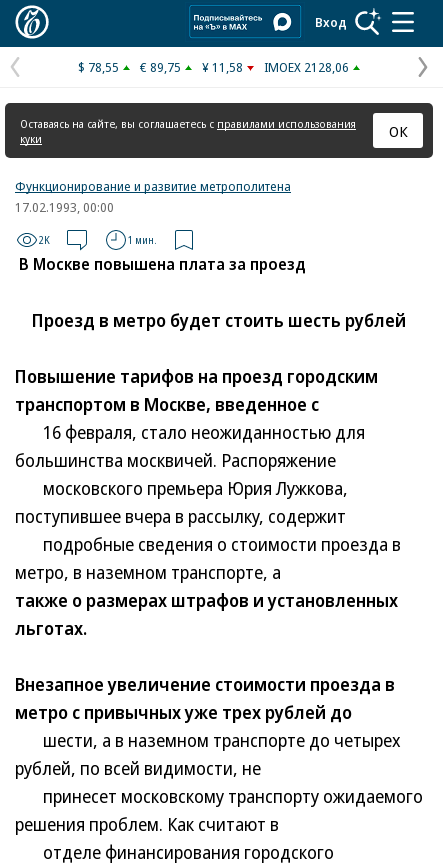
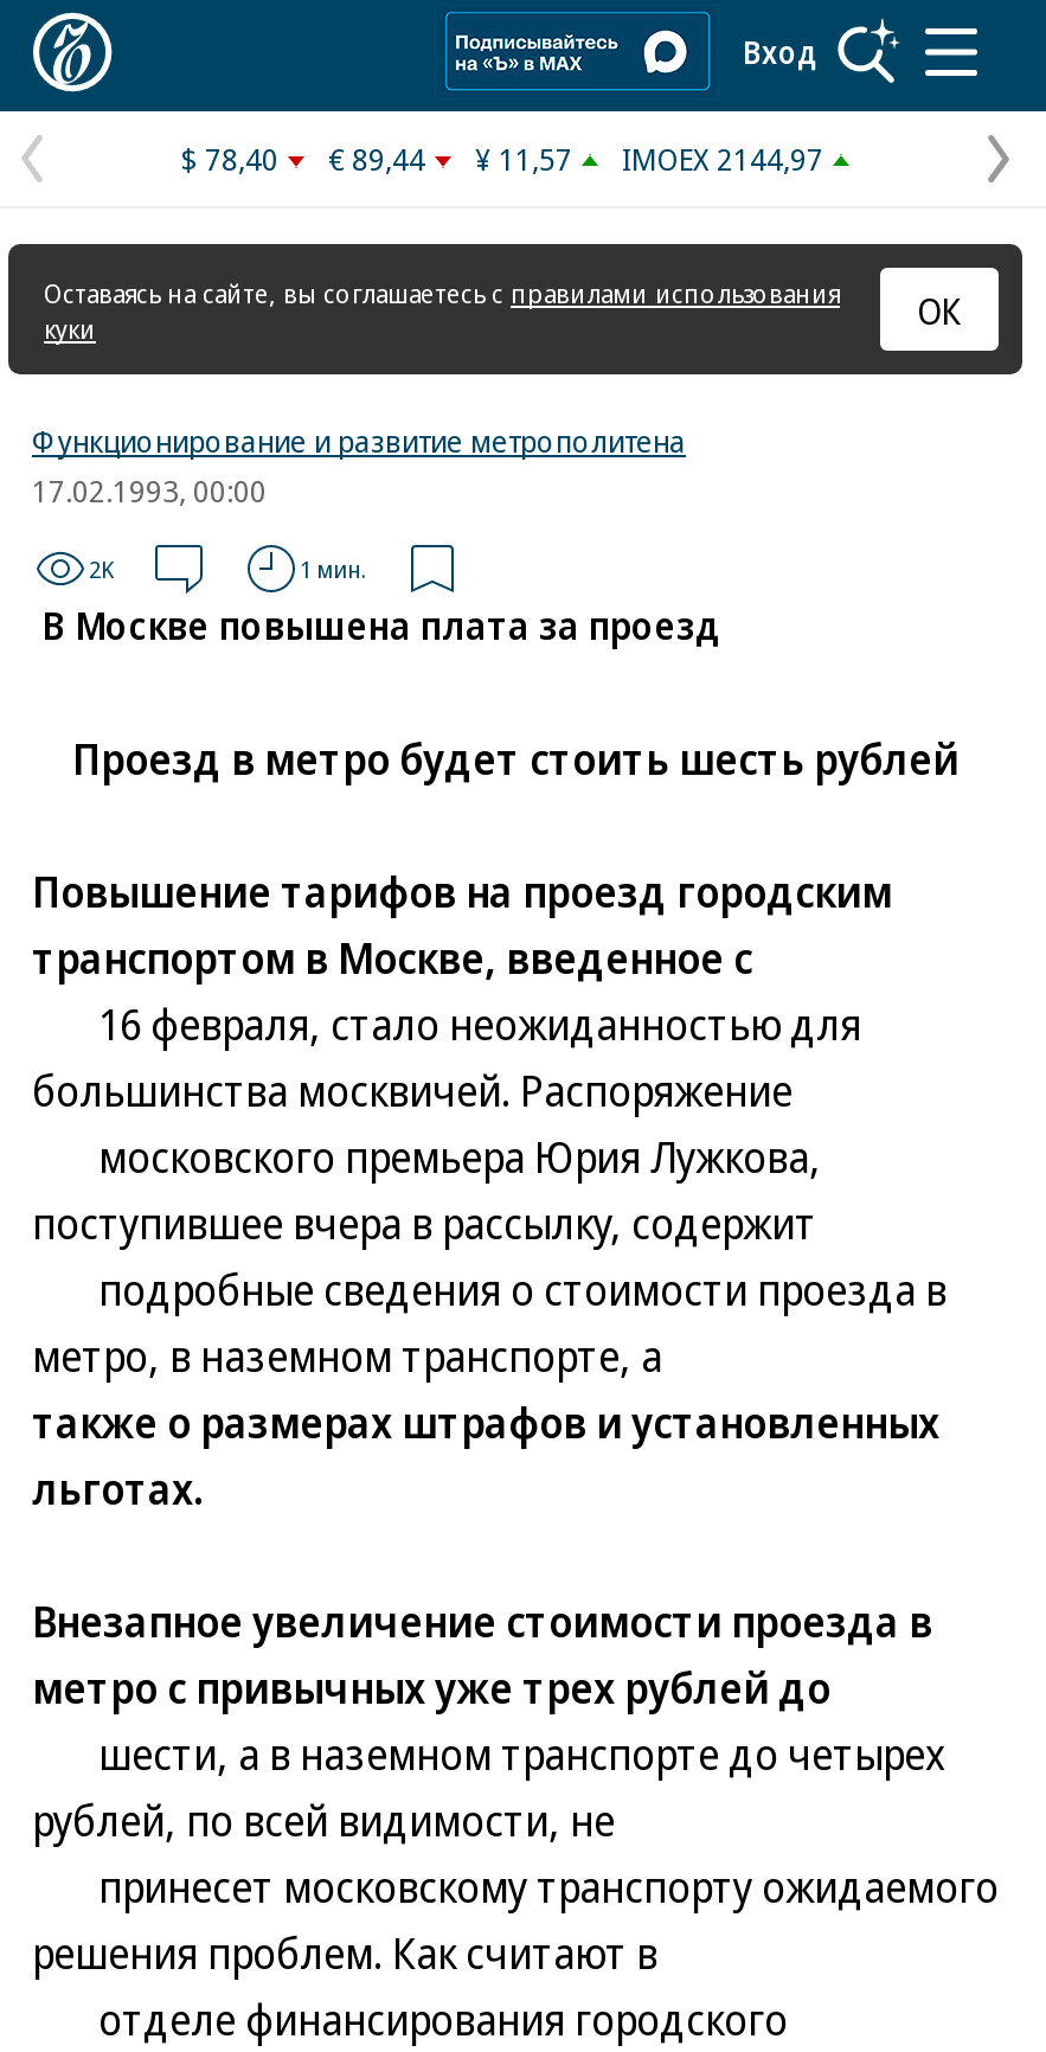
- $ 78,55
+ $ 78,40

- € 89,75
+ € 89,44

- ¥ 11,58
+ ¥ 11,57

- IMOEX 2128,06
+ IMOEX 2144,97
